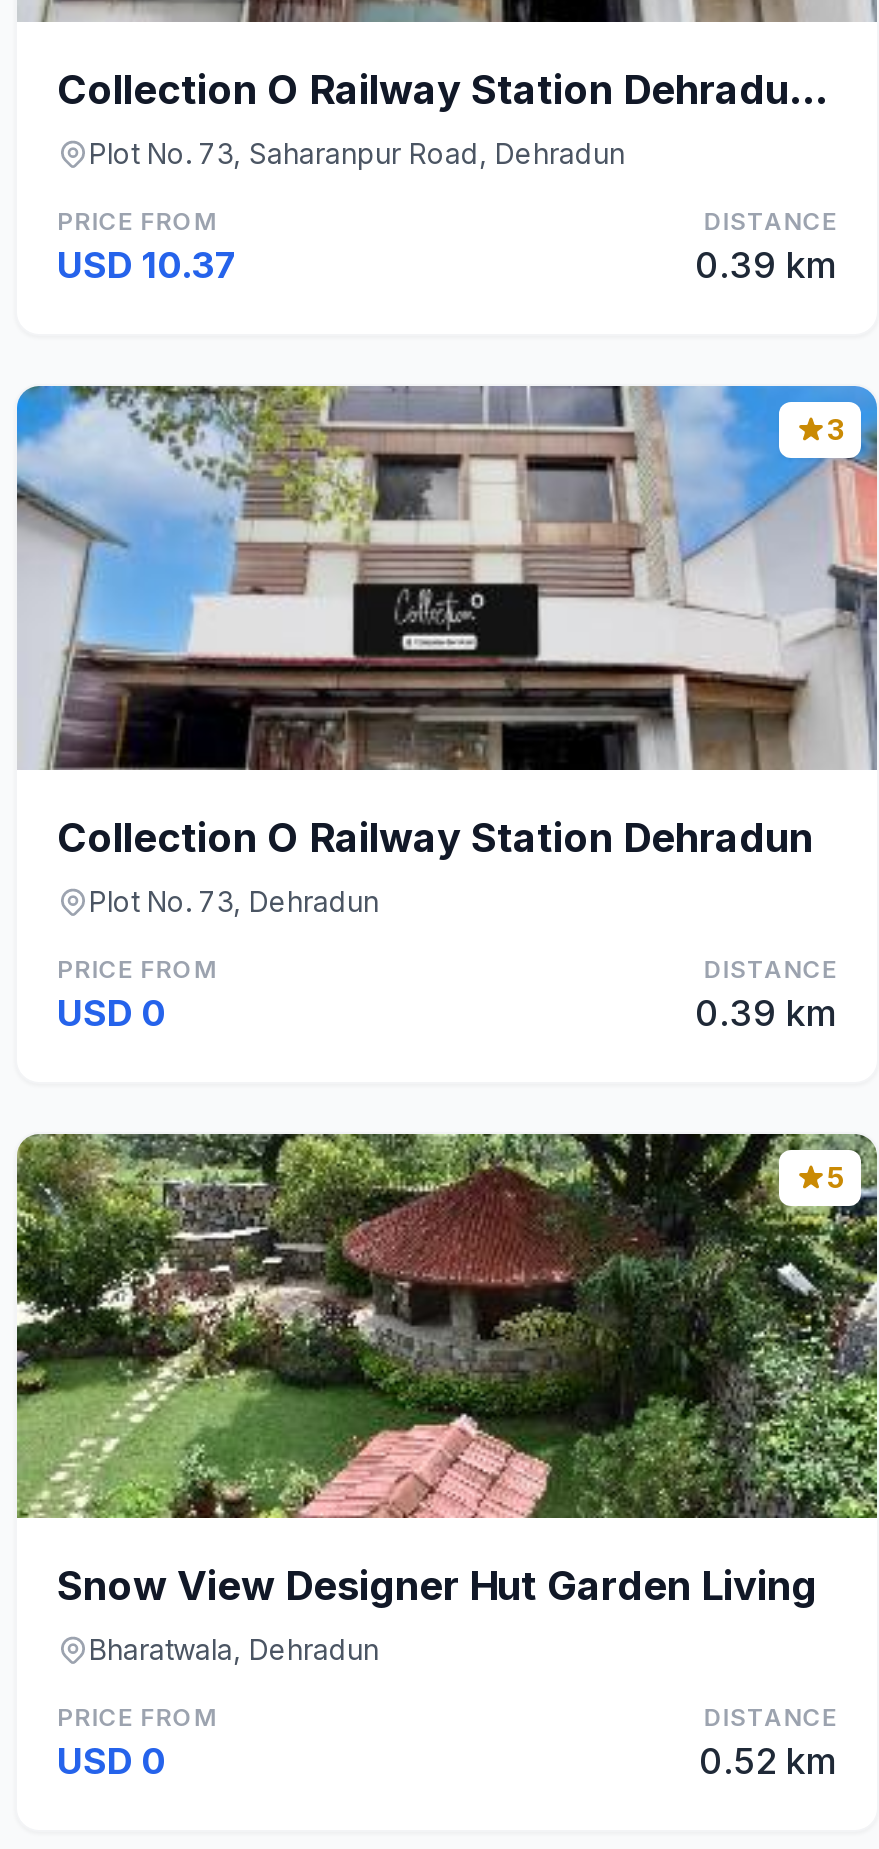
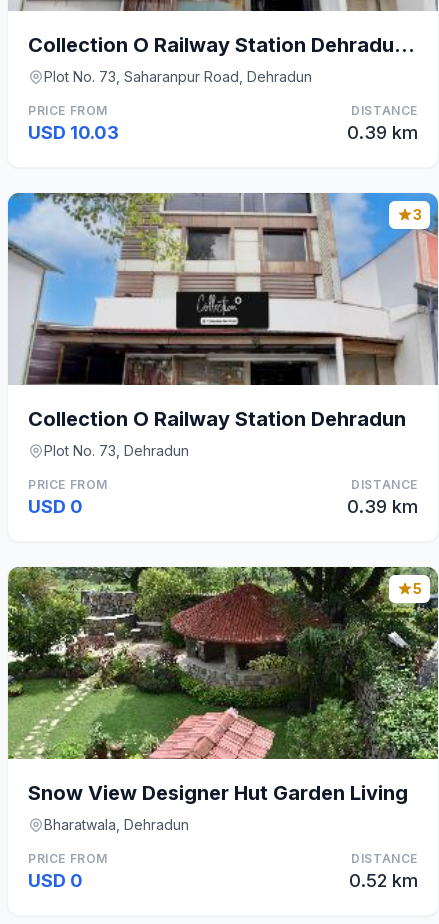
- USD 10.37
+ USD 10.03
